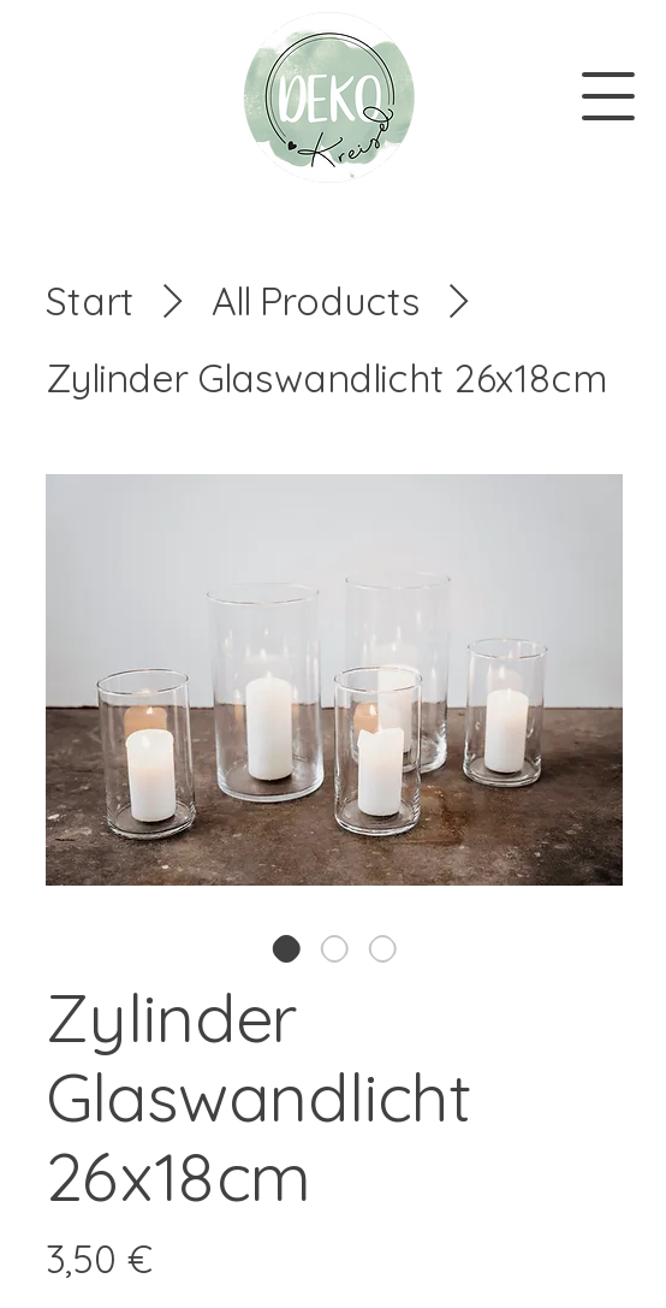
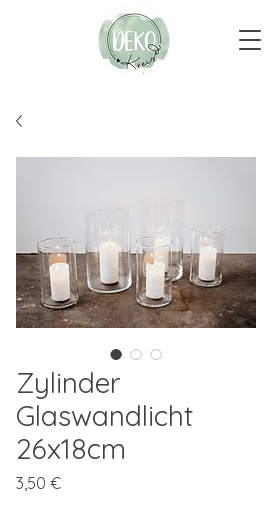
- Start
- All Products
- Zylinder Glaswandlicht 26x18cm
